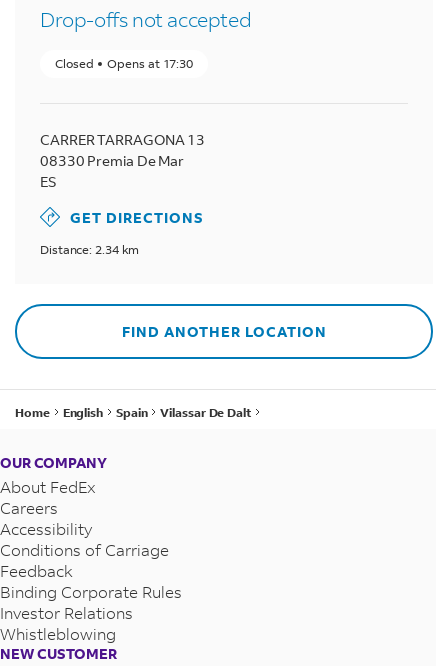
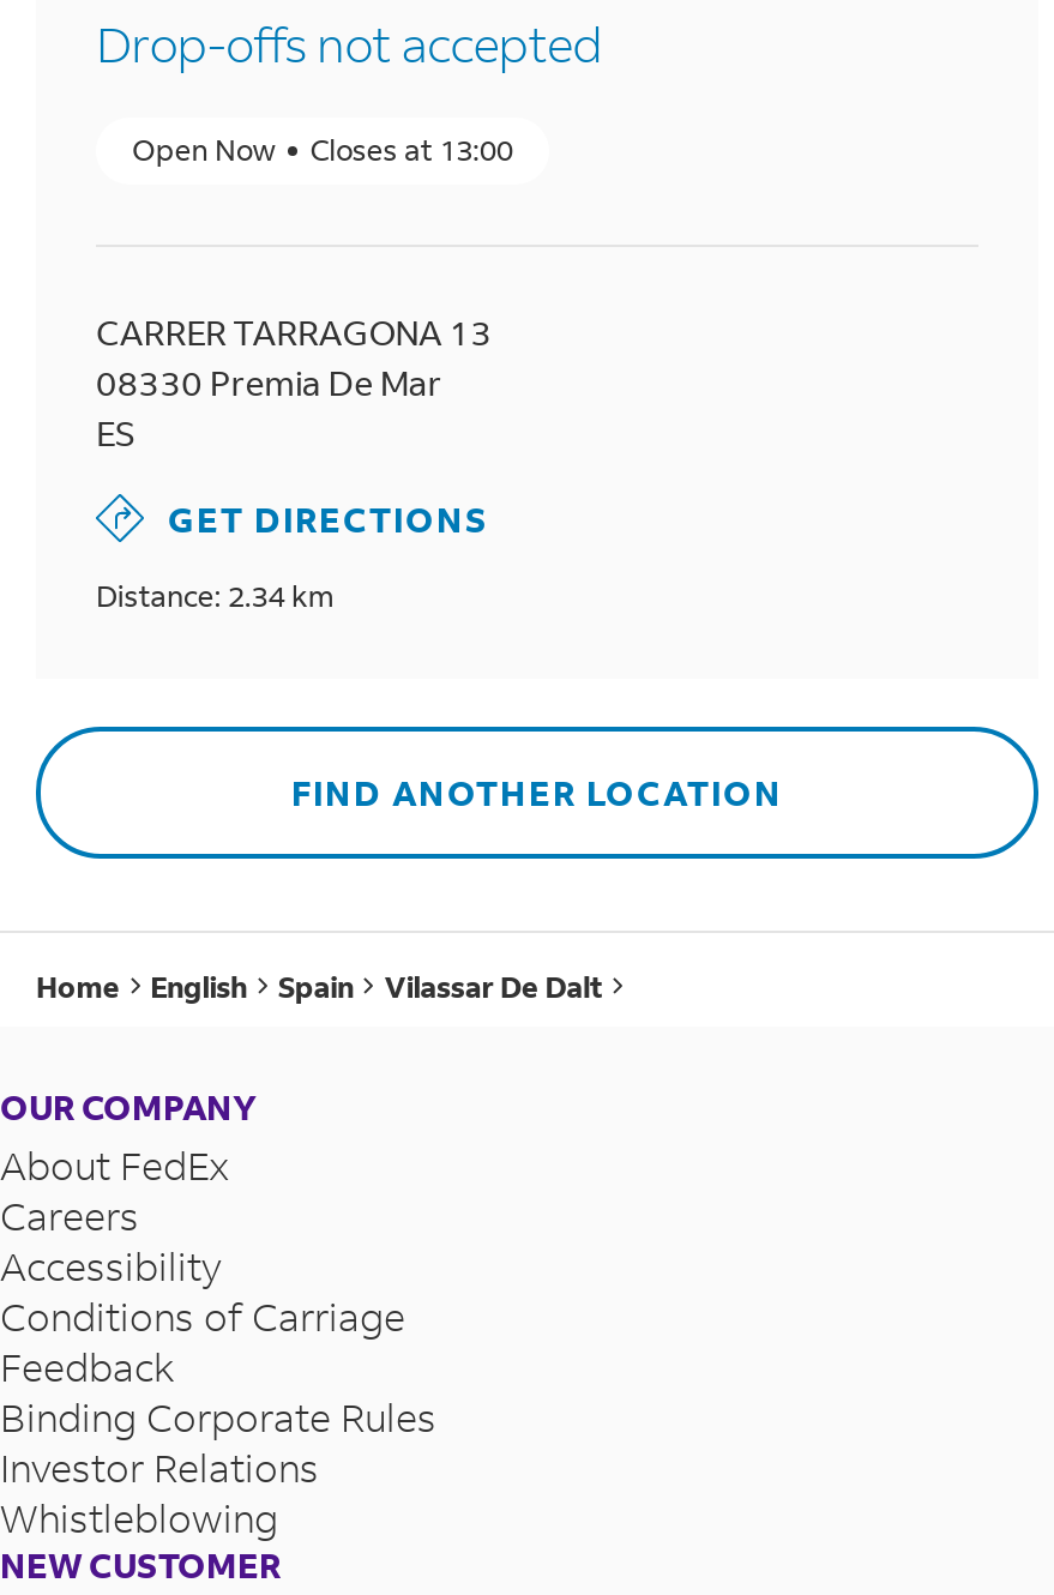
- Closed
- Opens at 17:30
+ Open Now
+ Closes at 13:00
